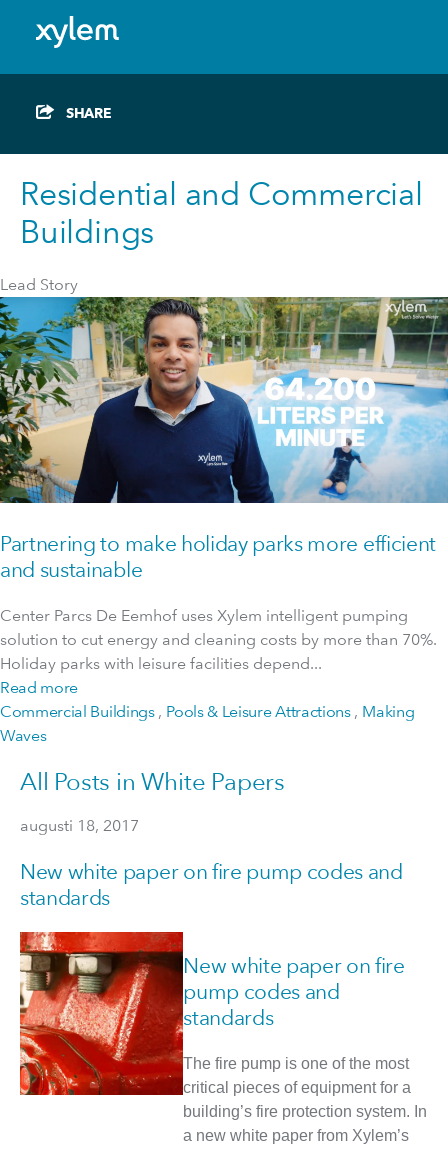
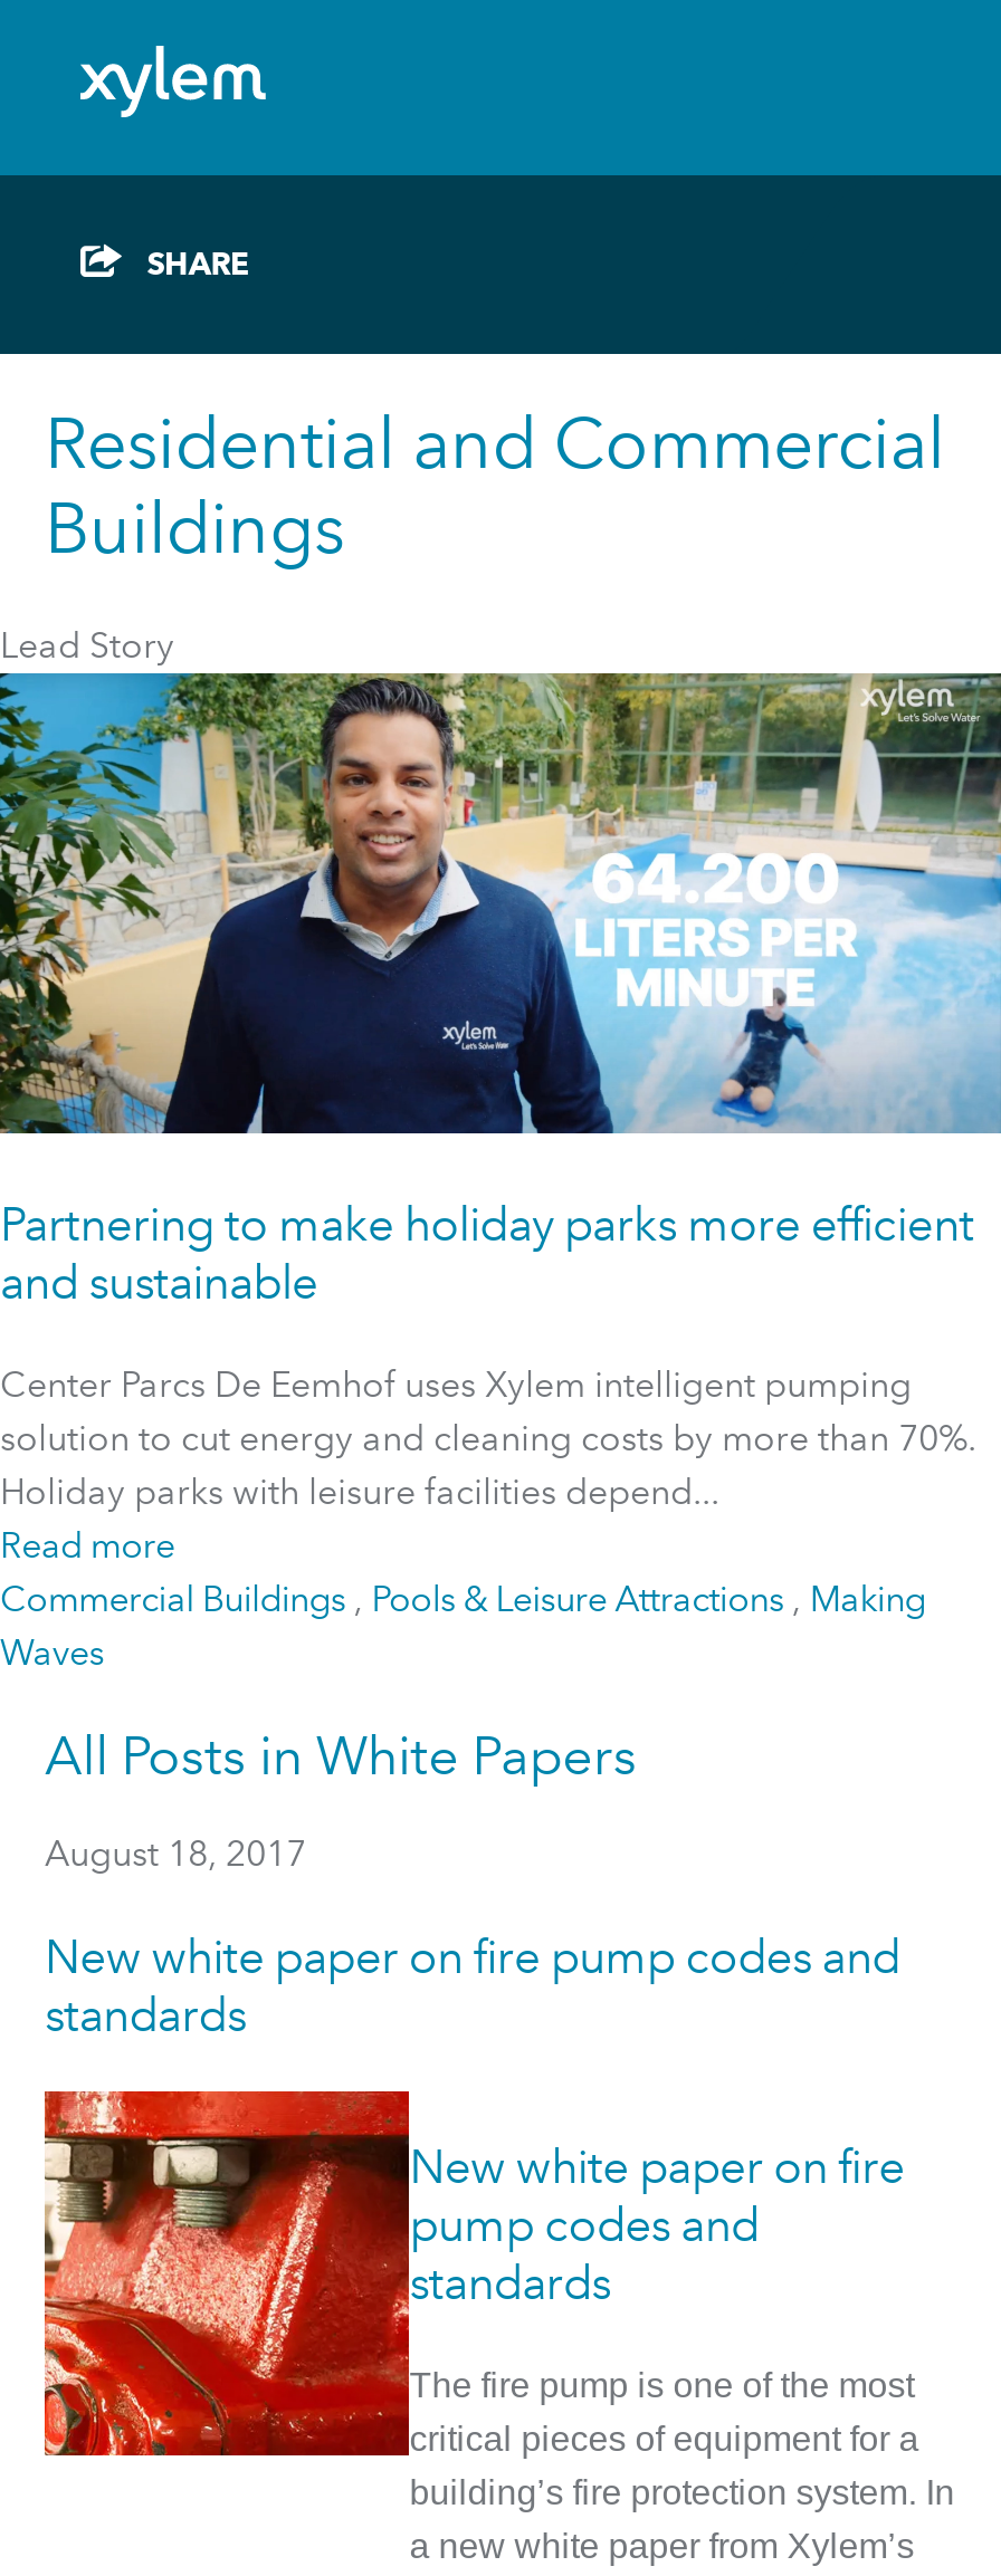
- augusti 18, 2017
+ August 18, 2017
